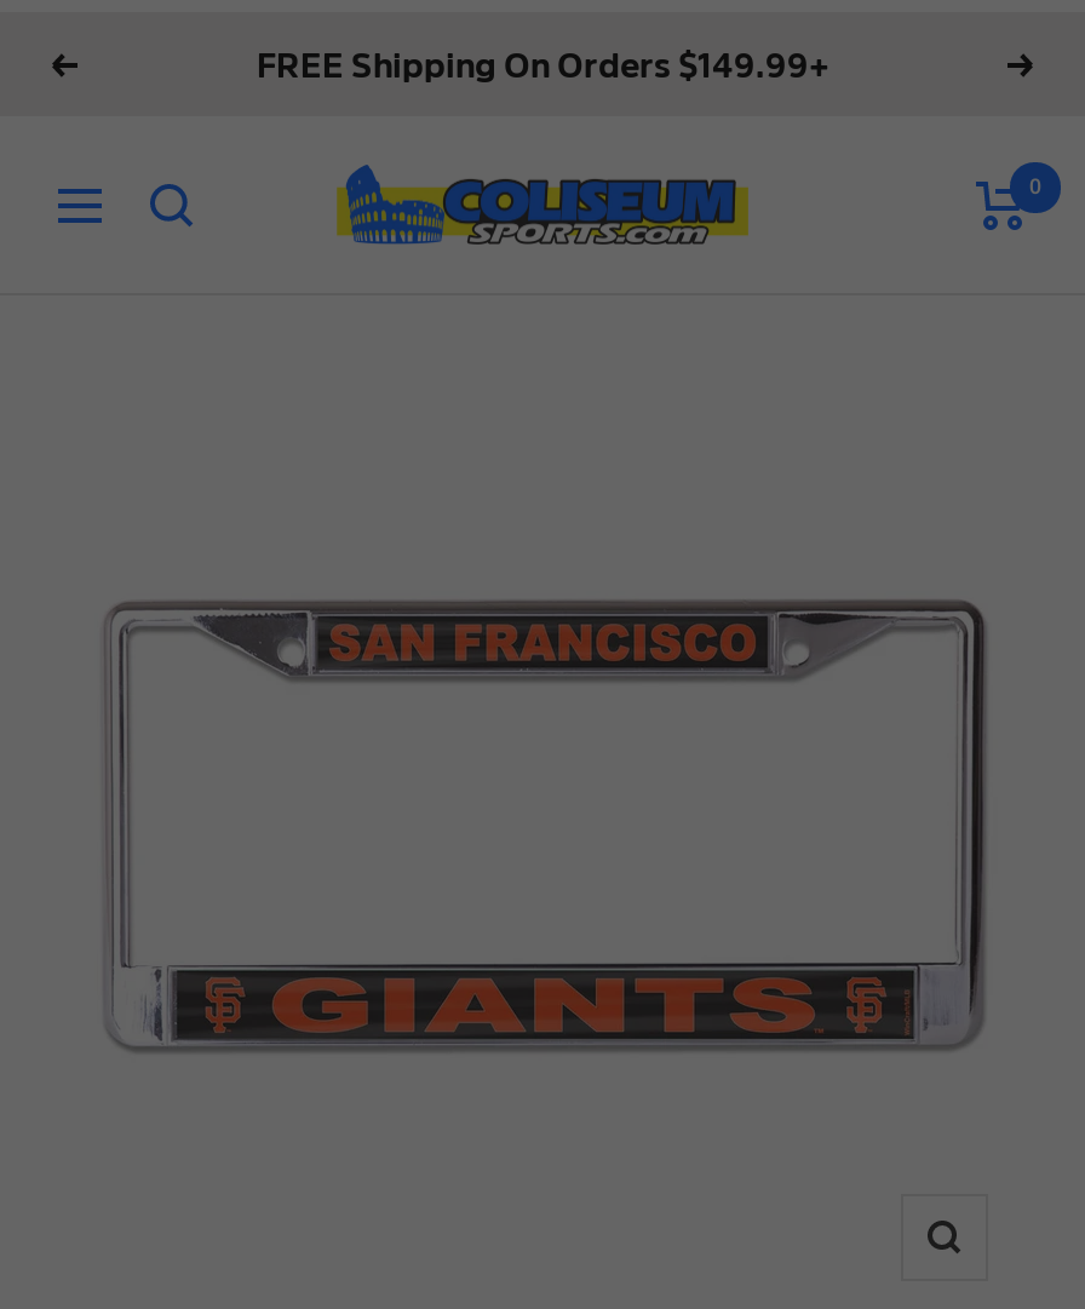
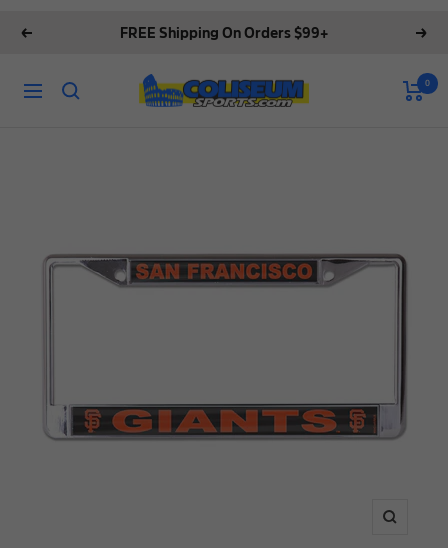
- FREE Shipping On Orders $149.99+
+ FREE Shipping On Orders $99+
